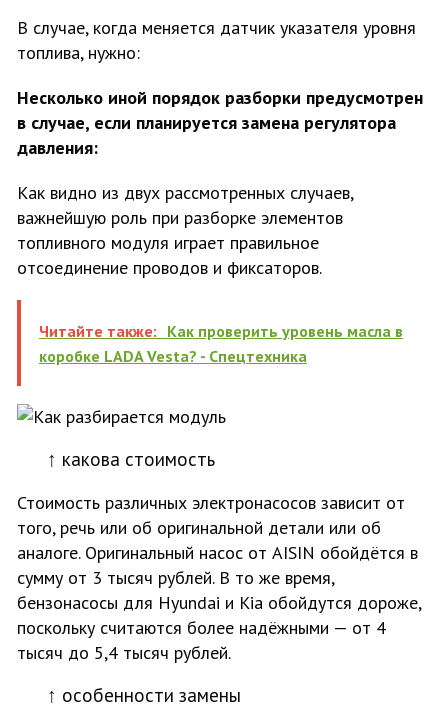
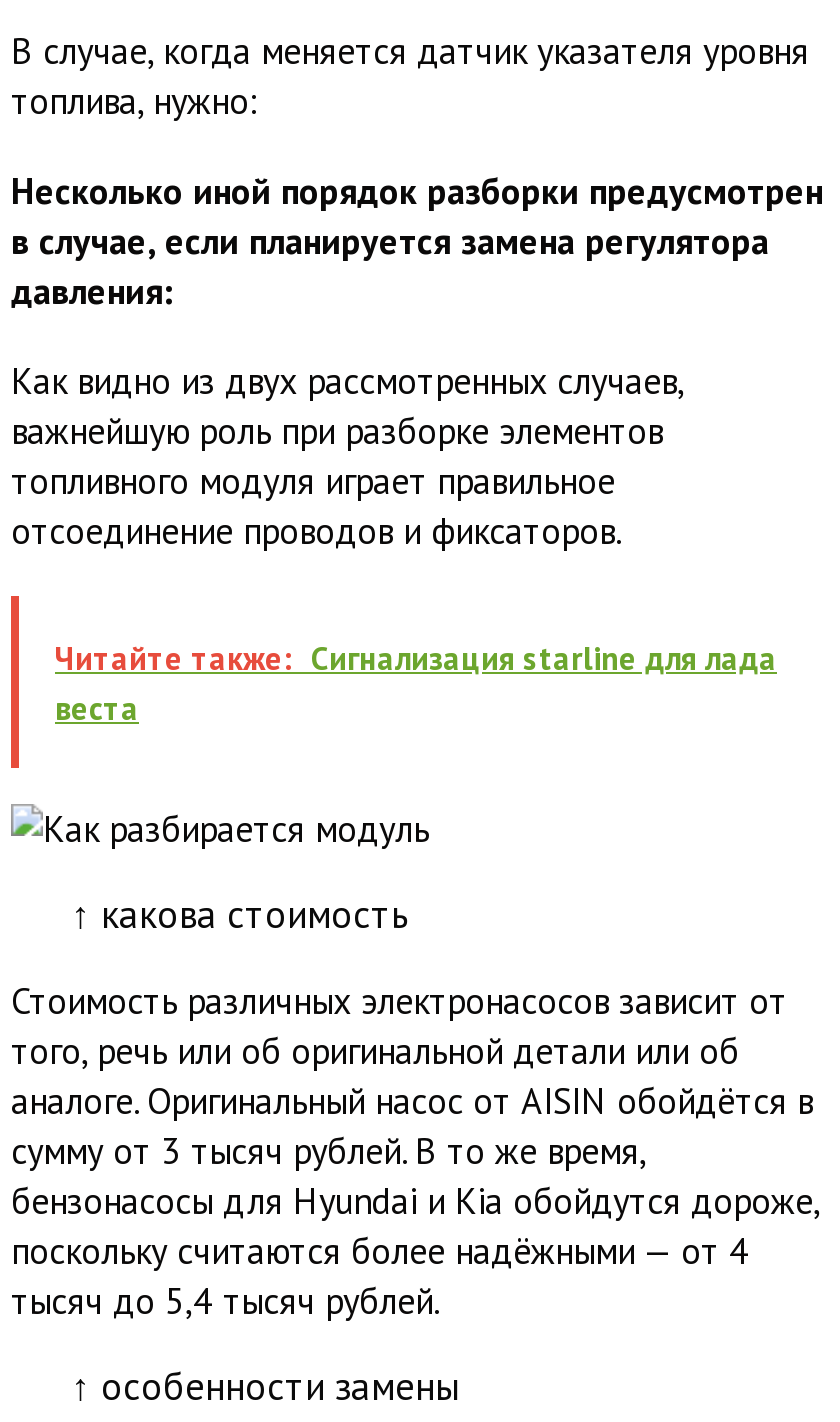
- Читайте также: Как проверить уровень масла в
- коробке LADA Vesta? - Спецтехника
+ Читайте также: Сигнализация starline для лада
+ веста
